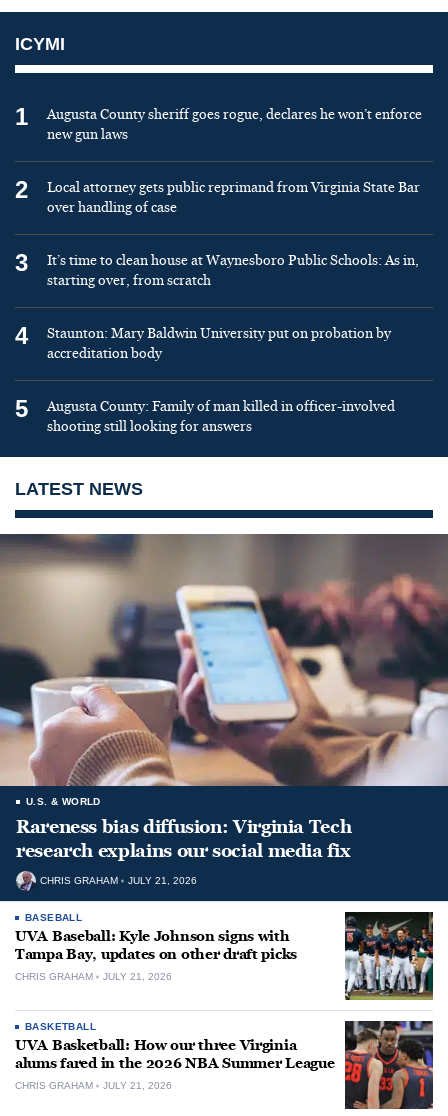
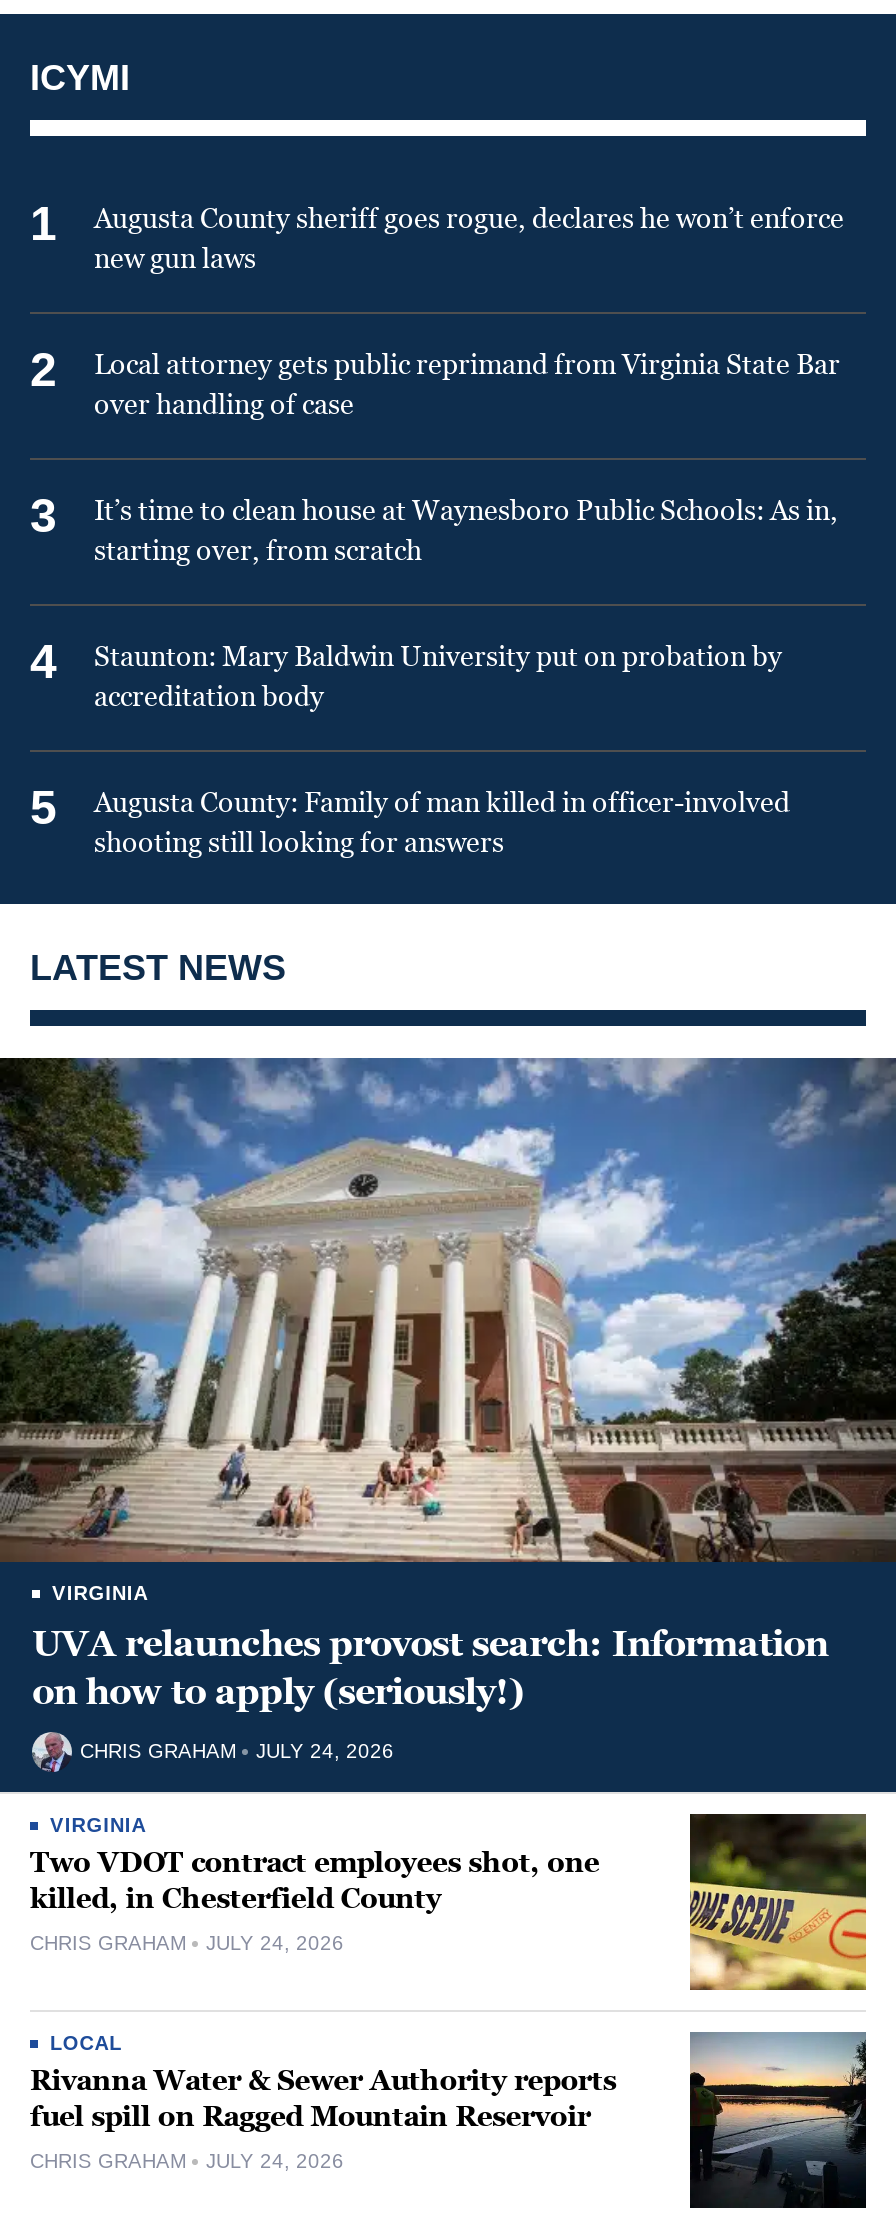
- [image]
- U.S. & WORLD
- Rareness bias diffusion: Virginia Tech
- research explains our social media fix
+ [image]
+ VIRGINIA
+ UVA relaunches provost search: Information
+ on how to apply (seriously!)

- CHRIS GRAHAM JULY 21, 2026
+ CHRIS GRAHAM JULY 24, 2026

- BASEBALL
- UVA Baseball: Kyle Johnson signs with
- Tampa Bay, updates on other draft picks
+ VIRGINIA
+ Two VDOT contract employees shot, one
+ killed, in Chesterfield County

- [image]
+ [image]

- CHRIS GRAHAM JULY 21, 2026
+ CHRIS GRAHAM JULY 24, 2026

- [image]
- BASKETBALL
- UVA Basketball: How our three Virginia
- alums fared in the 2026 NBA Summer League
+ [image]
+ LOCAL
+ Rivanna Water & Sewer Authority reports
+ fuel spill on Ragged Mountain Reservoir

- CHRIS GRAHAM JULY 21, 2026
+ CHRIS GRAHAM JULY 24, 2026
